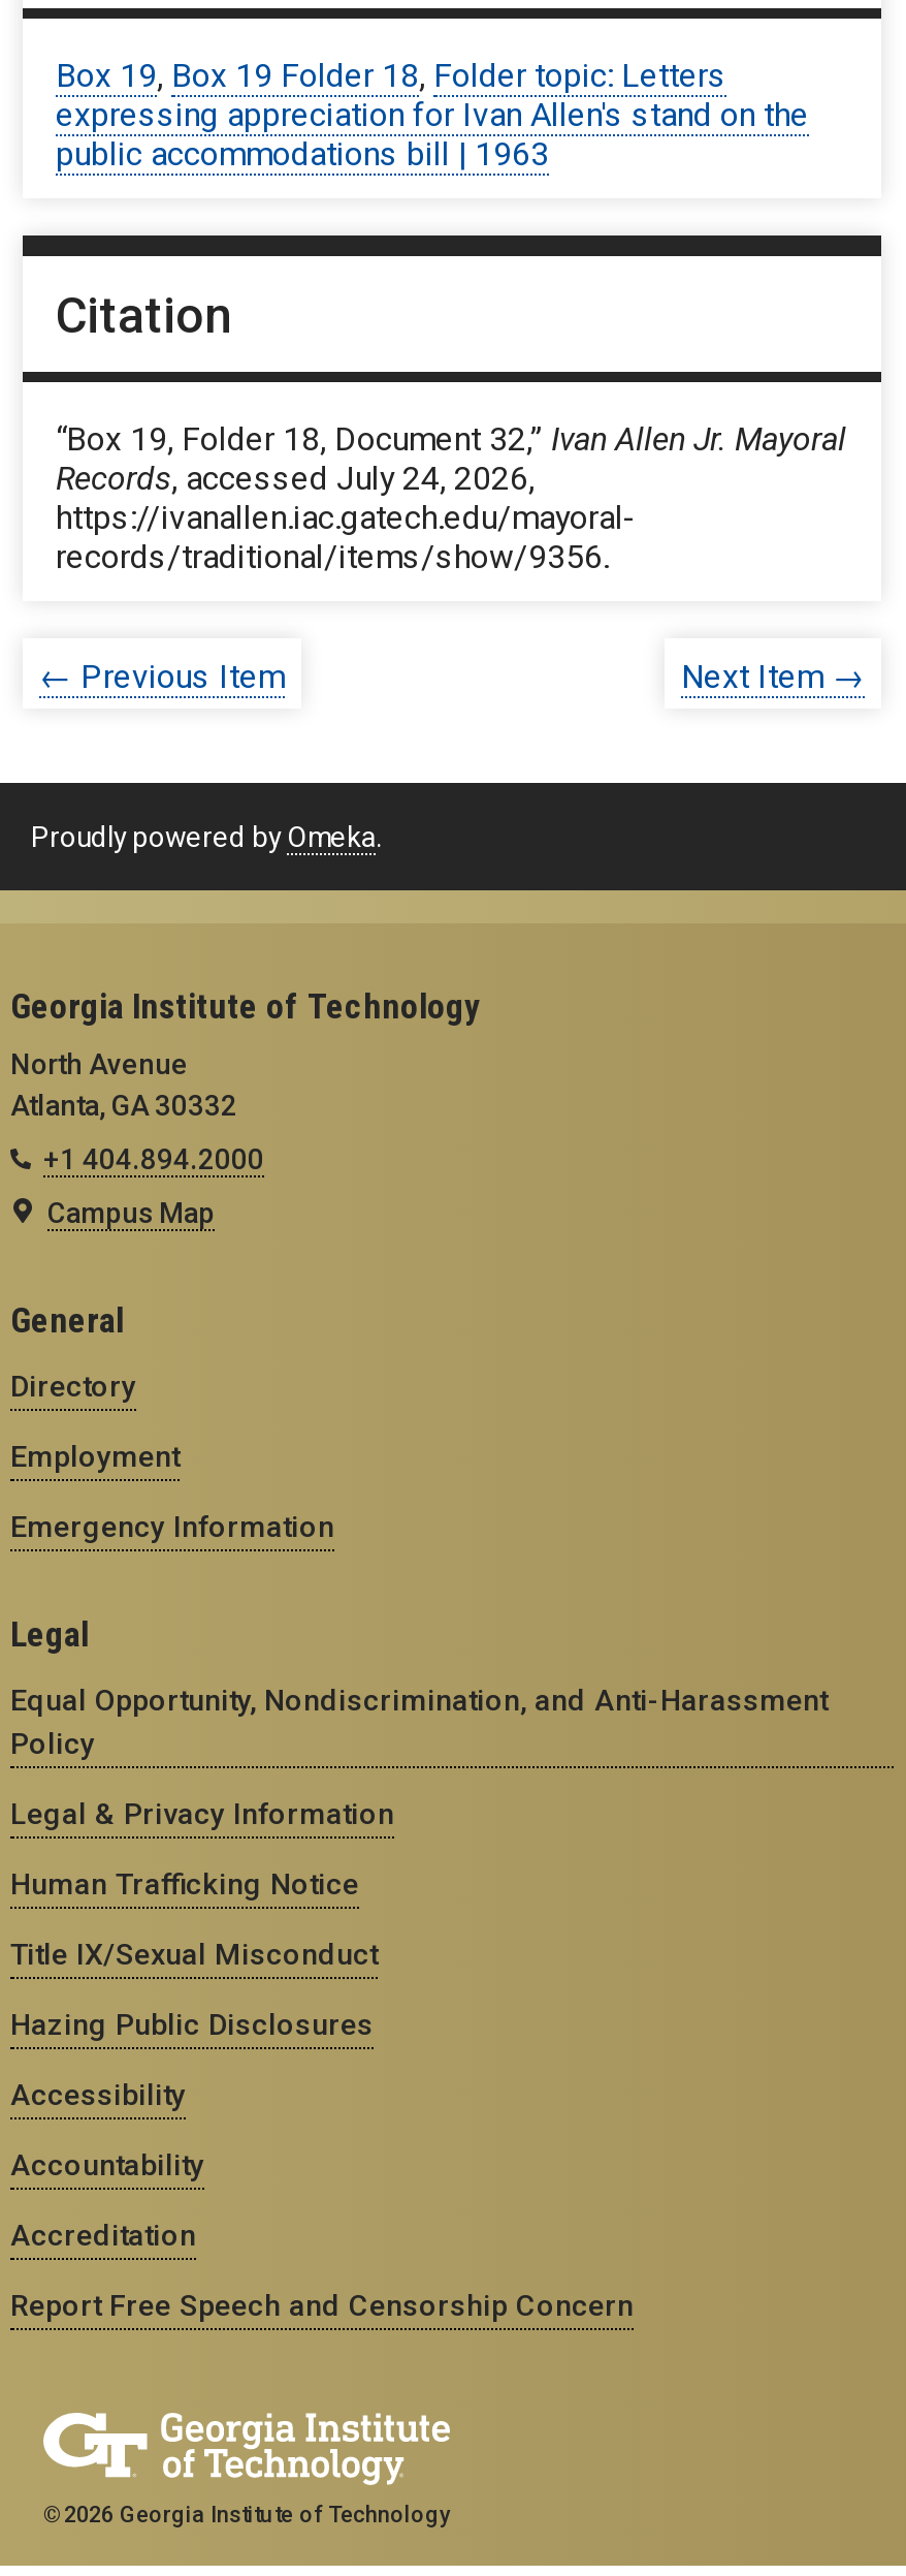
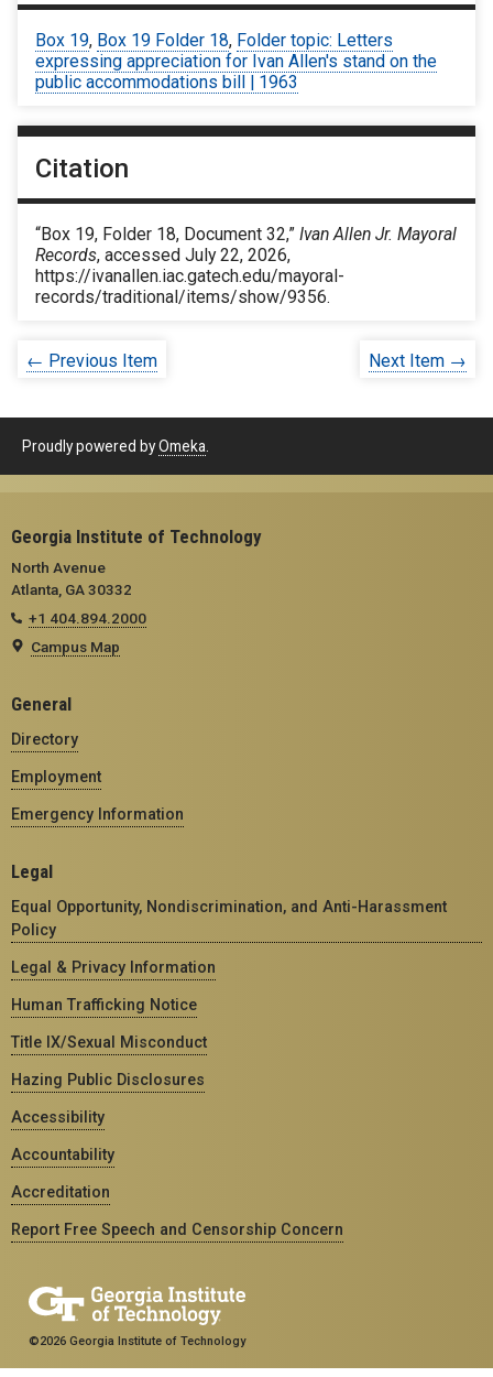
- Records, accessed July 24, 2026,
+ Records, accessed July 22, 2026,
